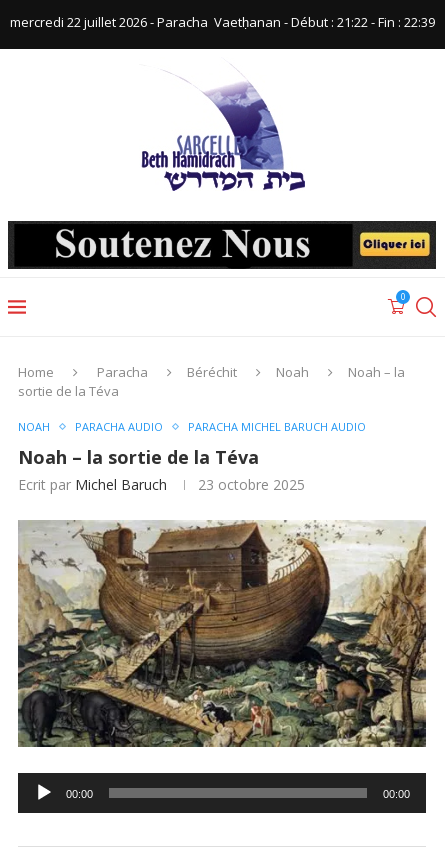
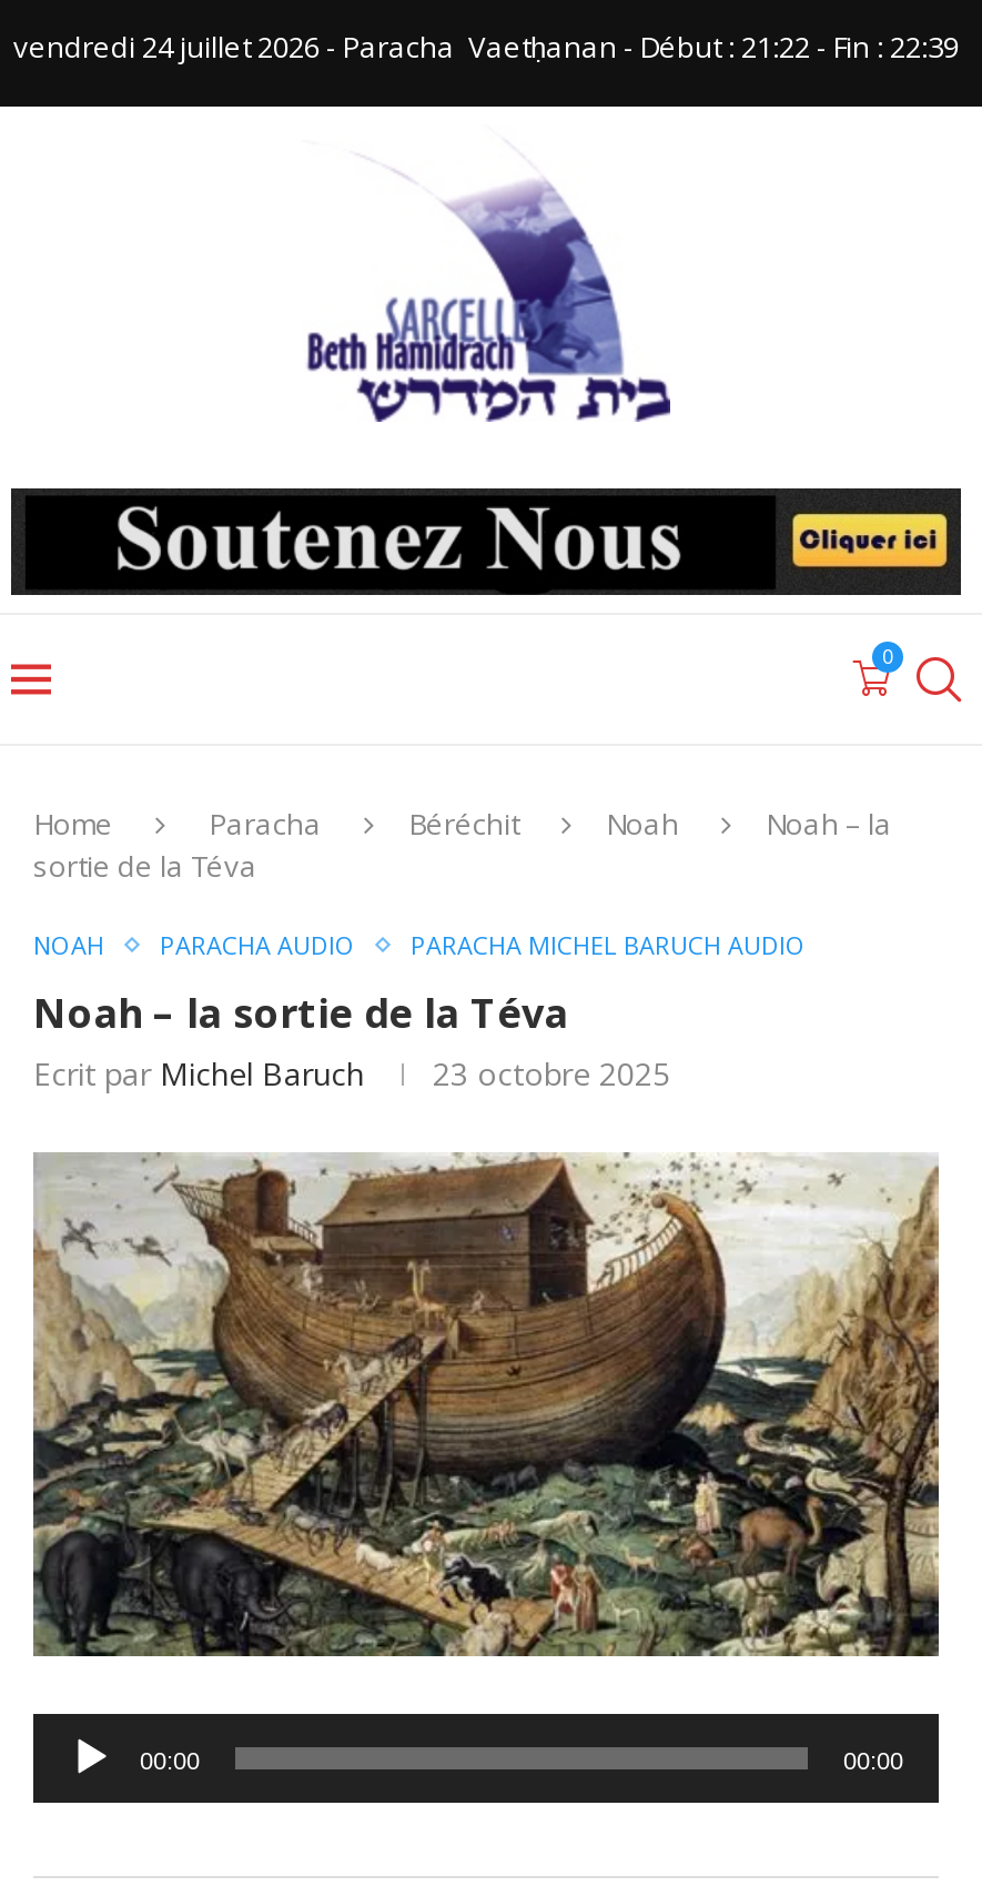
- mercredi 22 juillet 2026 - Paracha Vaetḥanan - Début : 21:22 - Fin : 22:39
+ vendredi 24 juillet 2026 - Paracha Vaetḥanan - Début : 21:22 - Fin : 22:39
